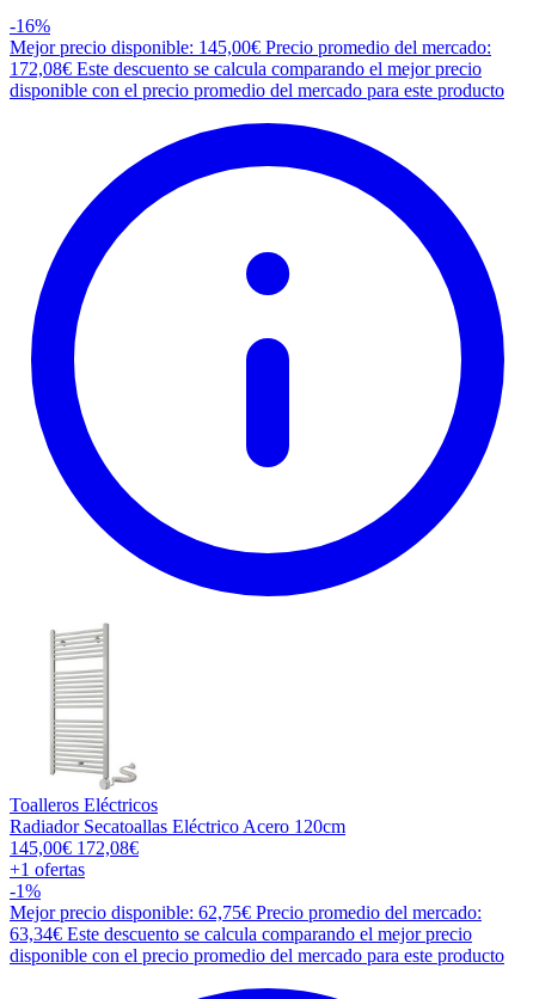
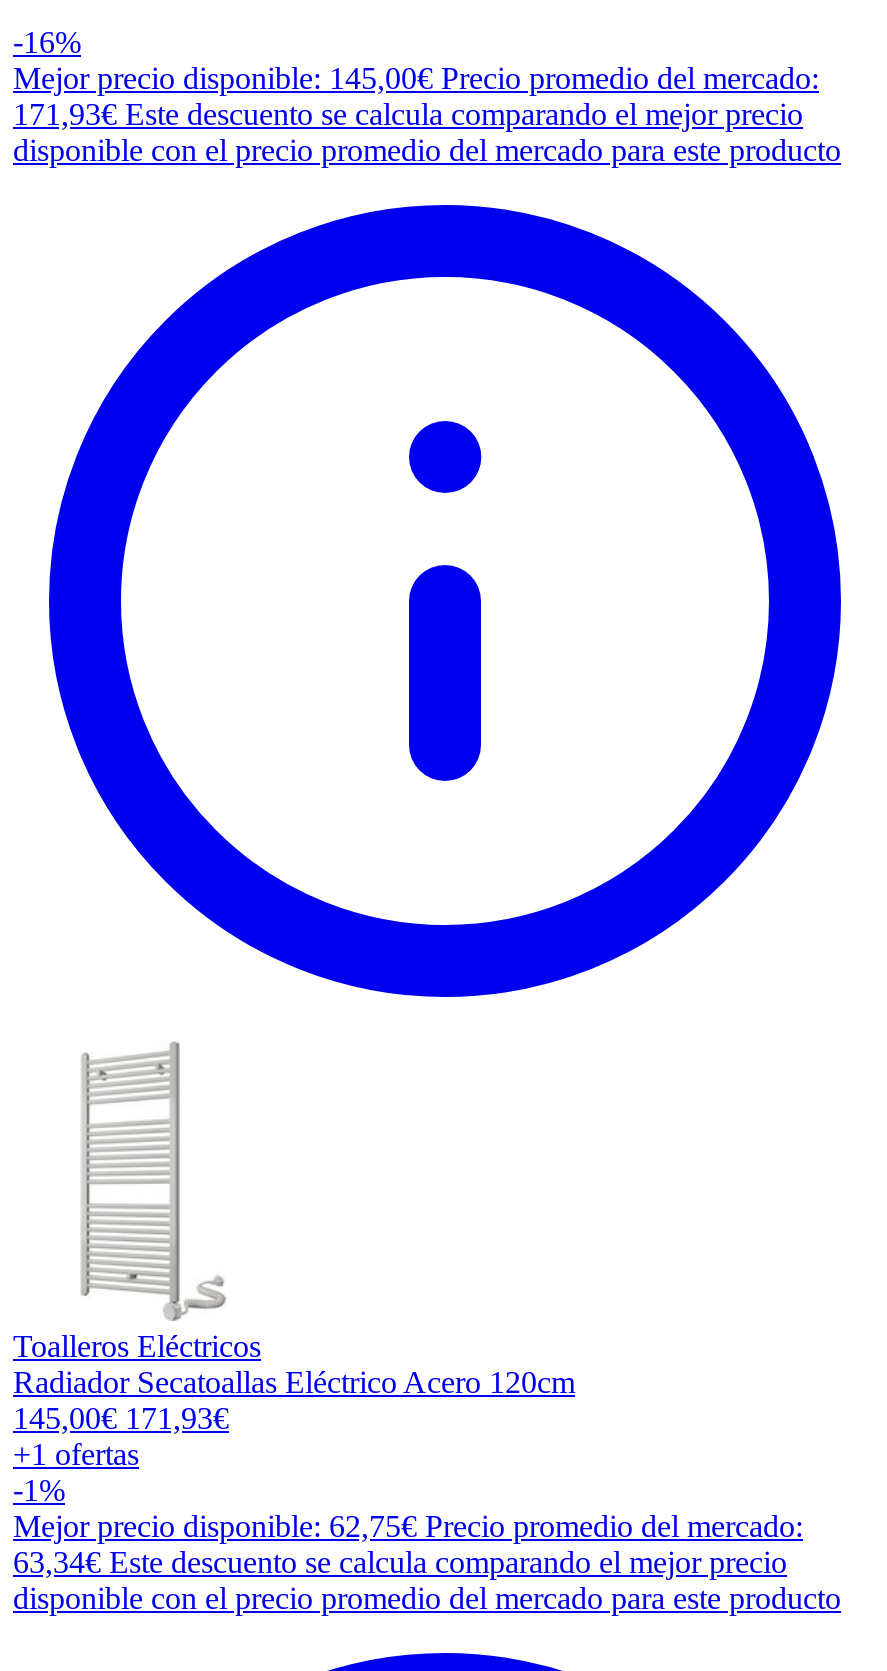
- 172,08€ Este descuento se calcula comparando el mejor precio
+ 171,93€ Este descuento se calcula comparando el mejor precio

- 145,00€ 172,08€
+ 145,00€ 171,93€
